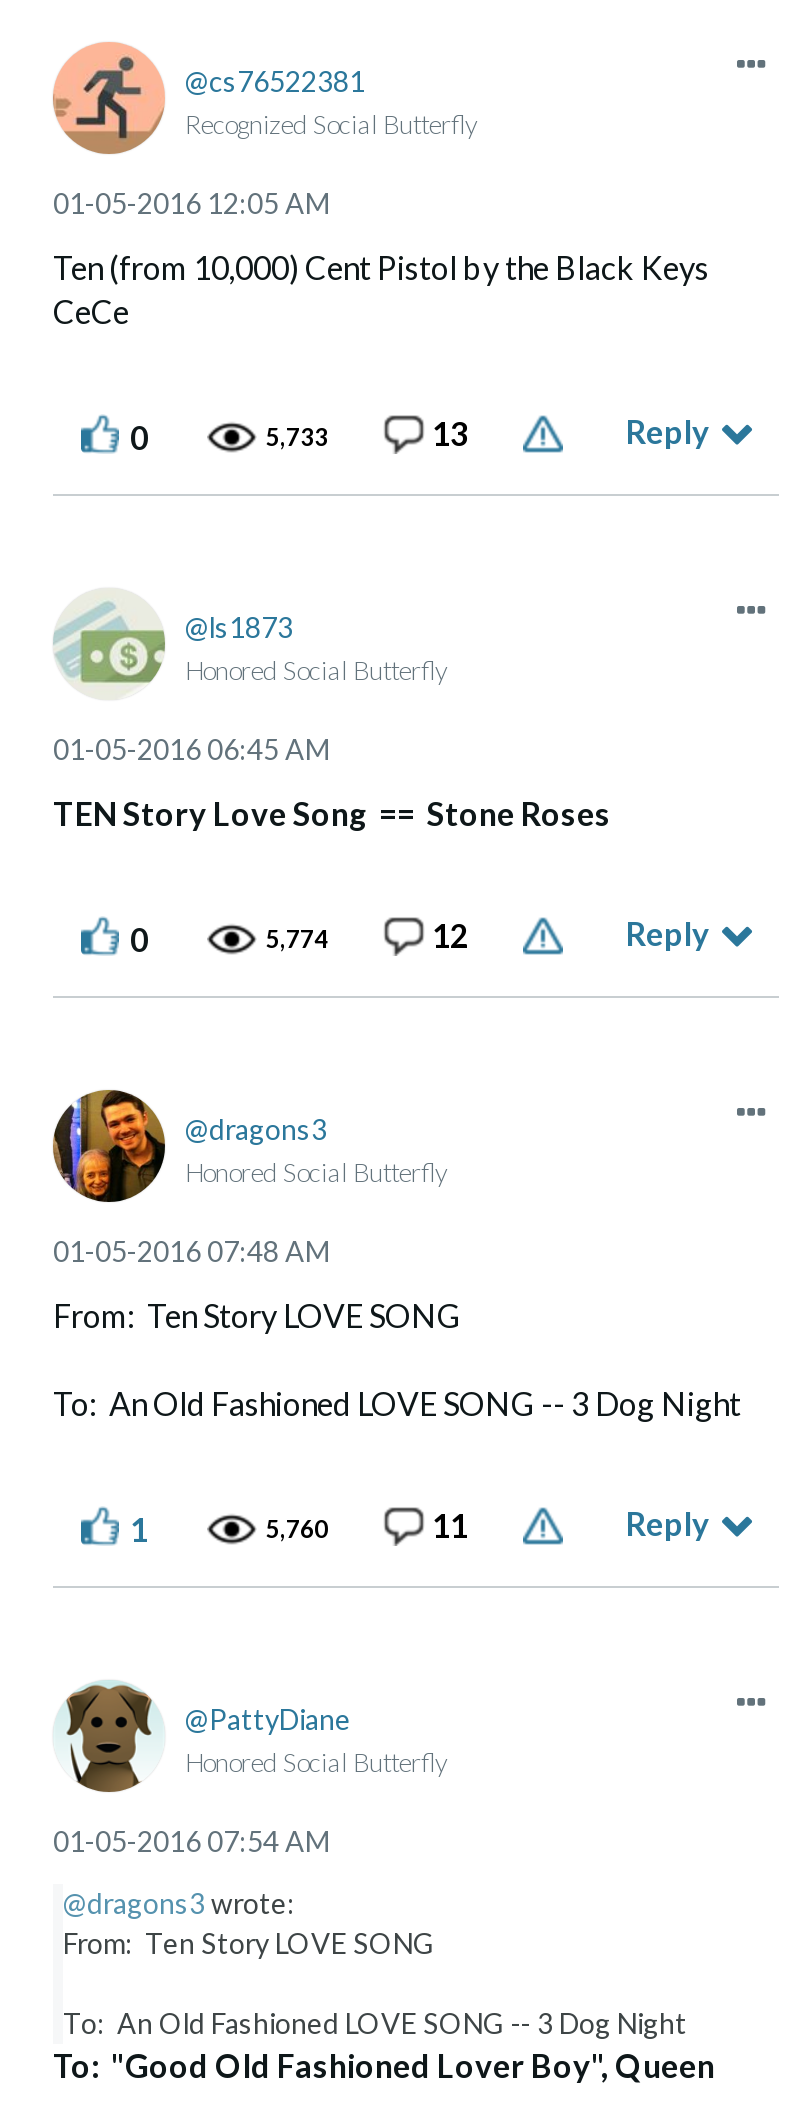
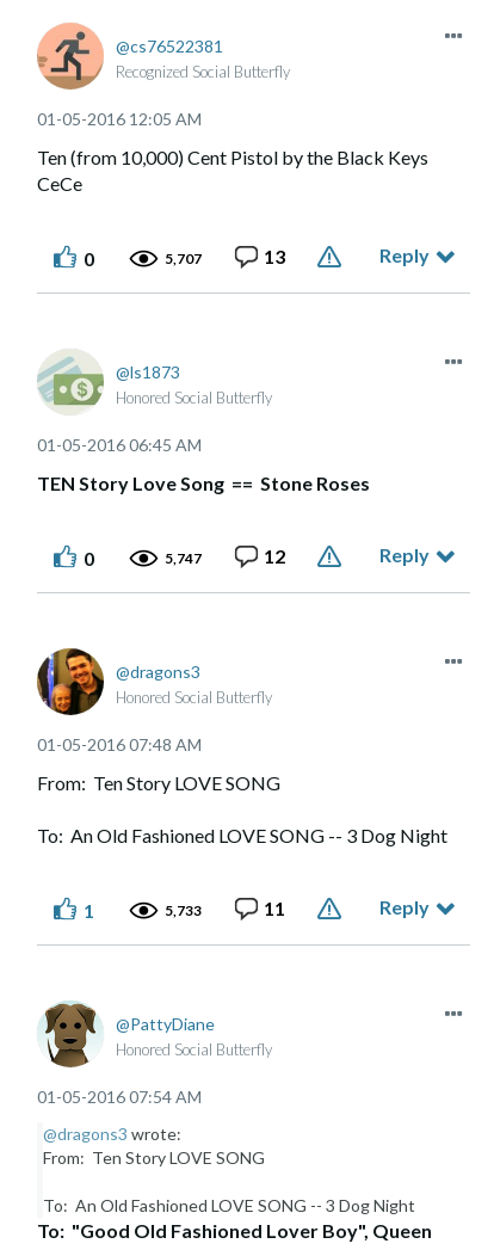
- 5,733
+ 5,707

- 5,774
+ 5,747

- 5,760
+ 5,733
